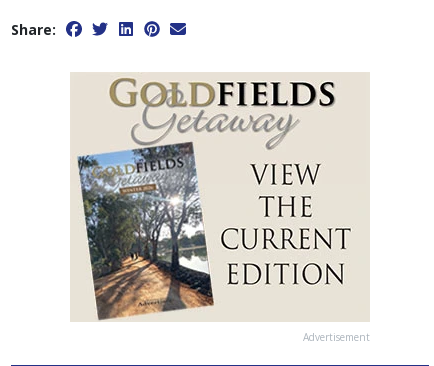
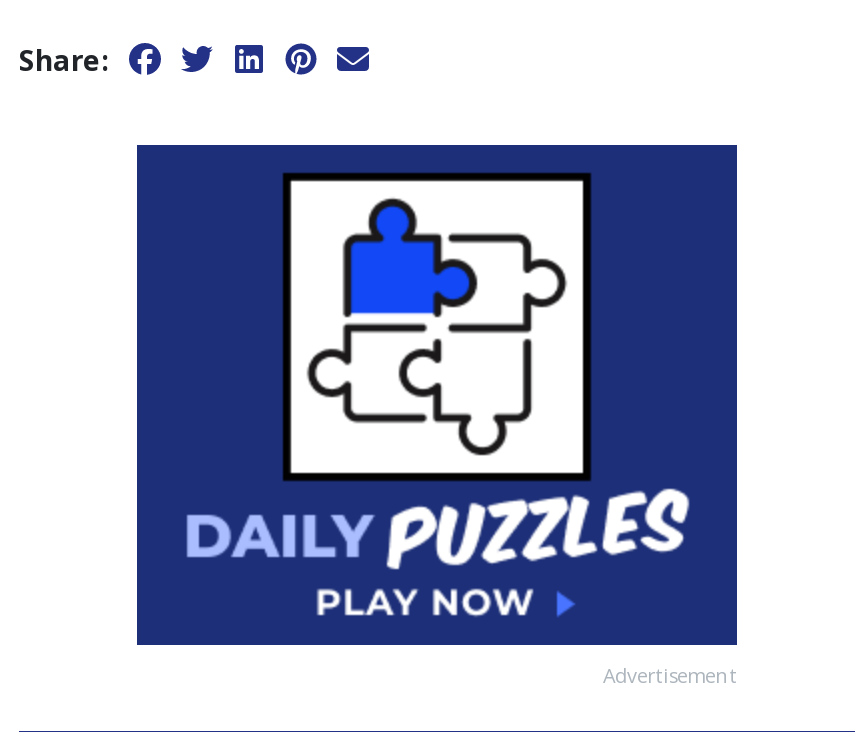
- [image]
+ [image]
